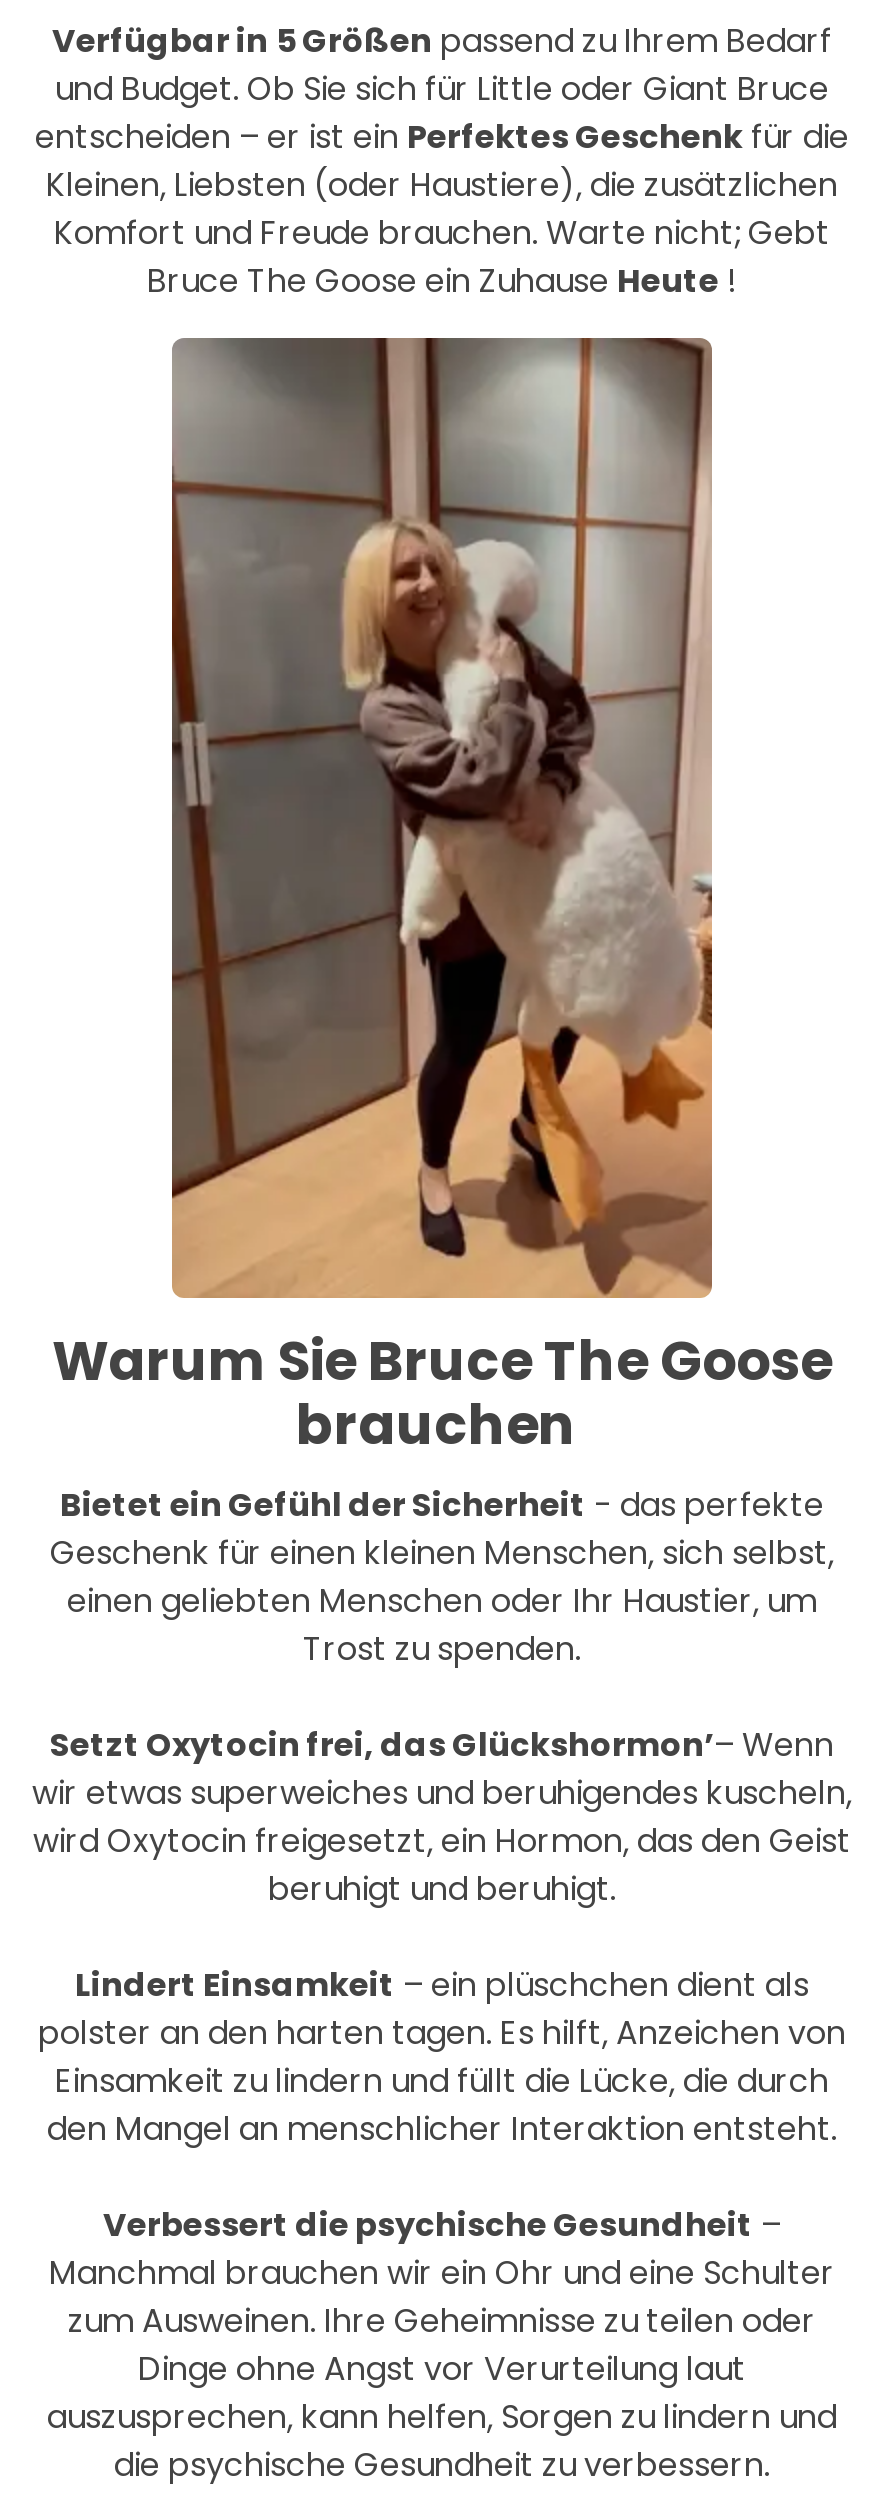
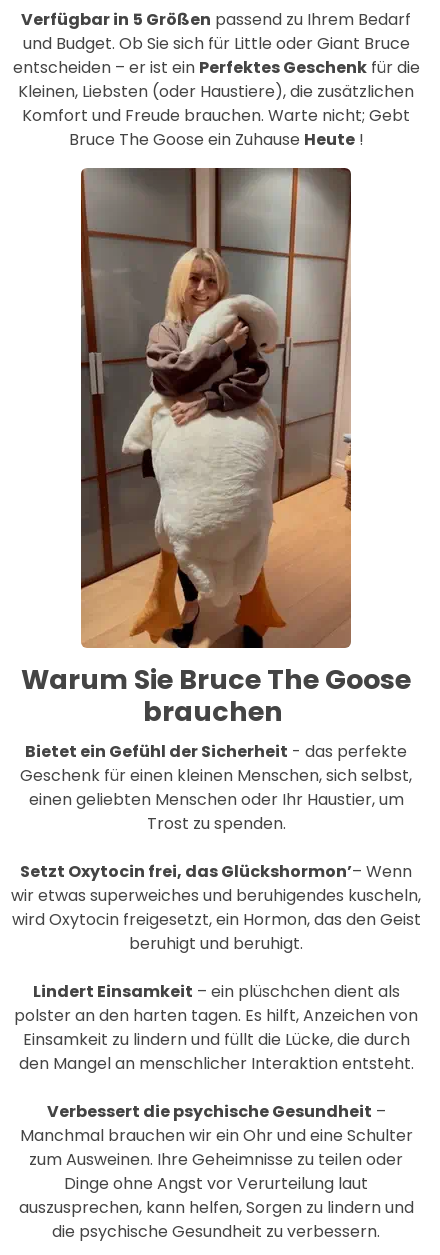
- [image]
+ [image]
